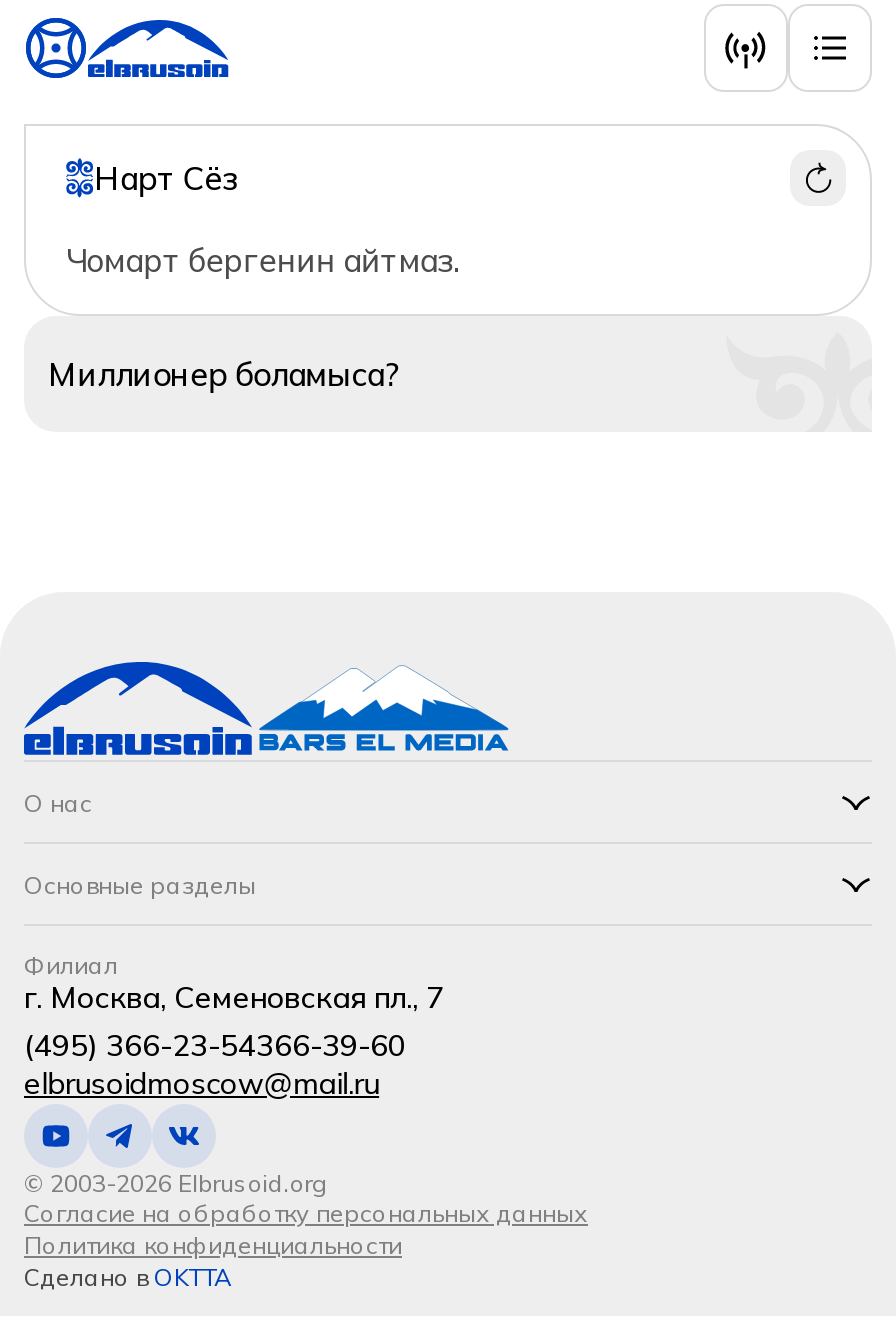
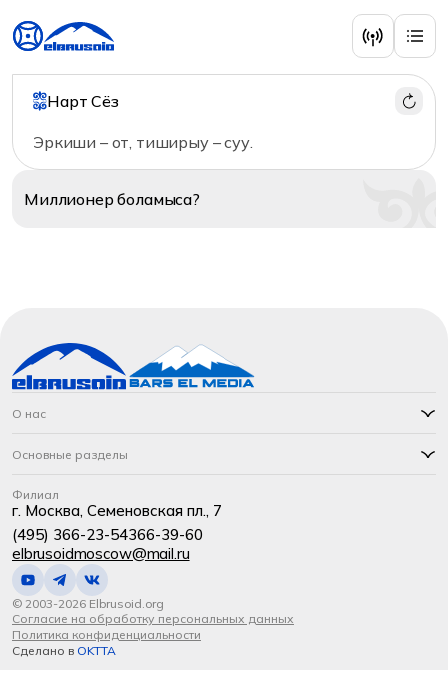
- Чомарт бергенин айтмаз.
+ Эркиши – от, тиширыу – суу.
